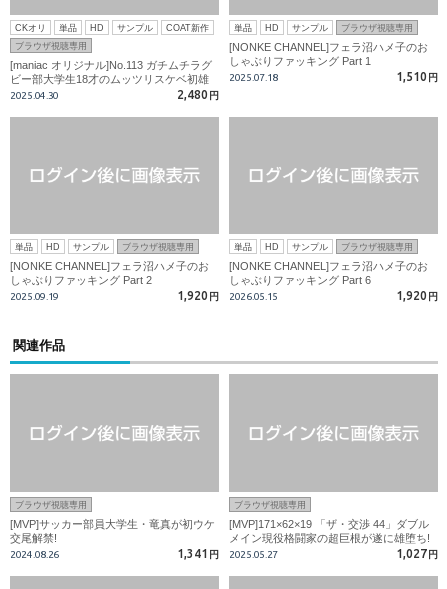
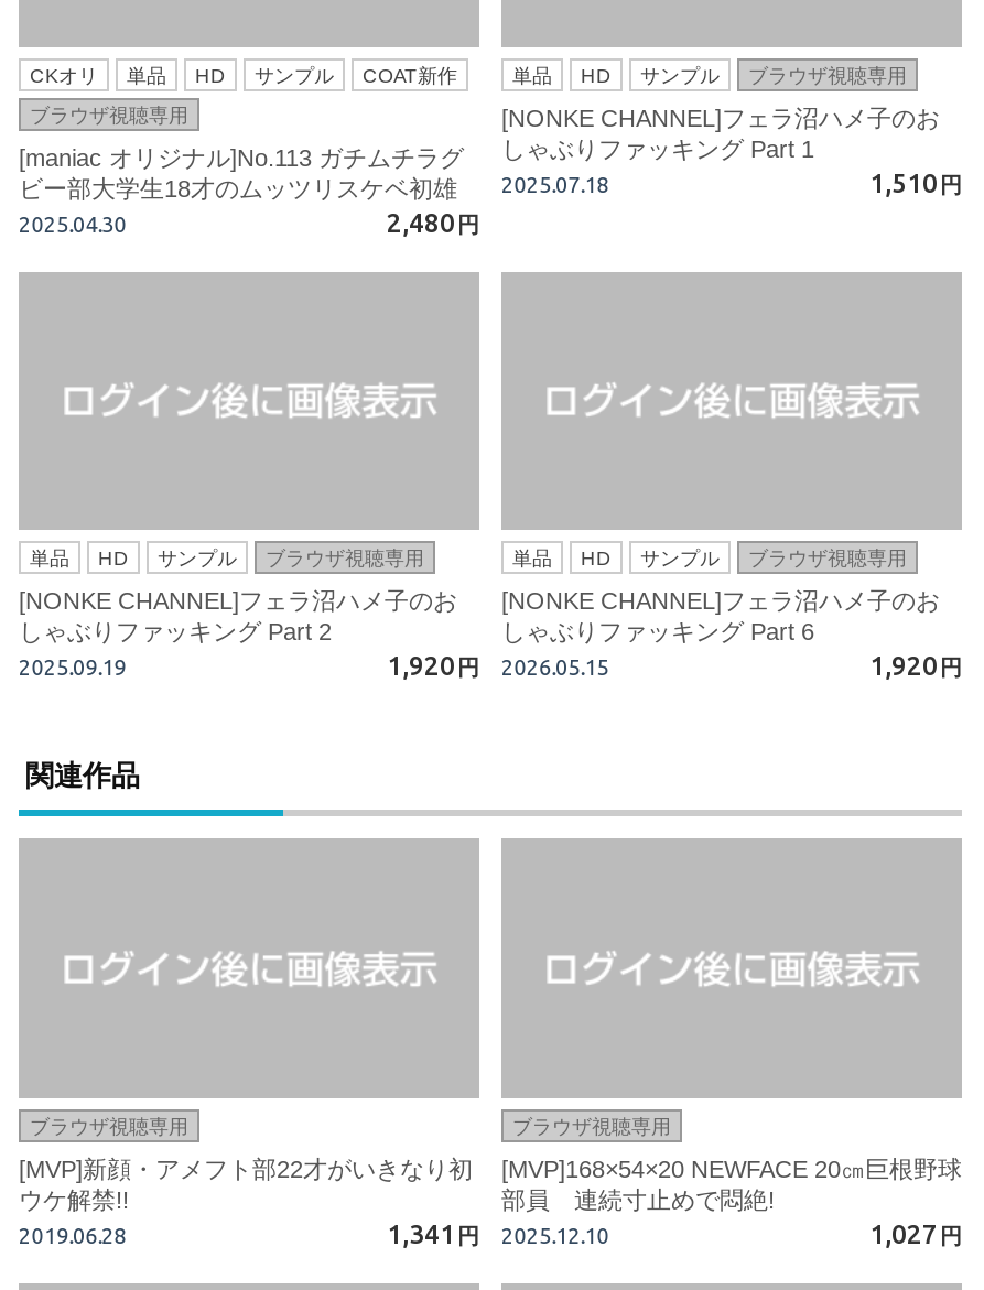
- [MVP]サッカー部員大学生・竜真が初ウケ
+ [MVP]新顔・アメフト部22才がいきなり初

- [MVP]171×62×19 「ザ・交渉 44」ダブル
- メイン現役格闘家の超巨根が遂に雄堕ち!
- 2025.05.27
+ [MVP]168×54×20 NEWFACE 20㎝巨根野球
+ 部員 連続寸止めで悶絶!
+ 2025.12.10

- 交尾解禁!
+ ウケ解禁!!

- 2024.08.26
+ 2019.06.28
